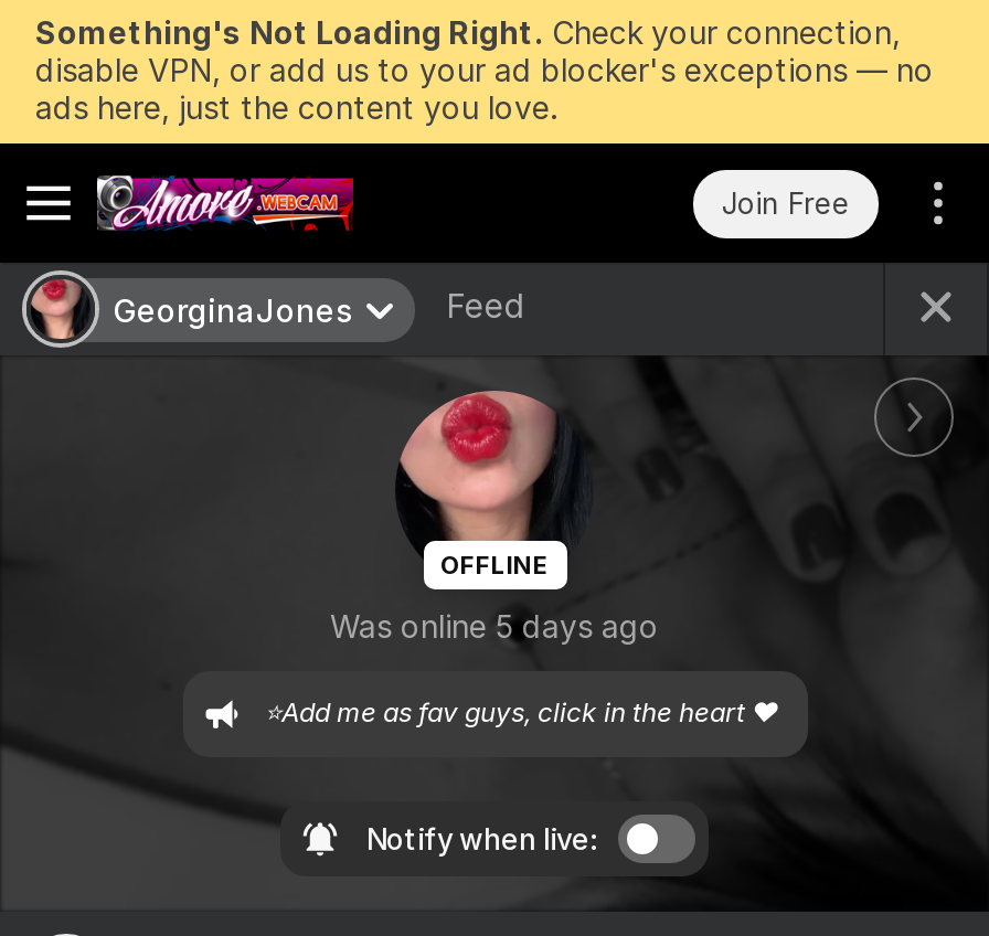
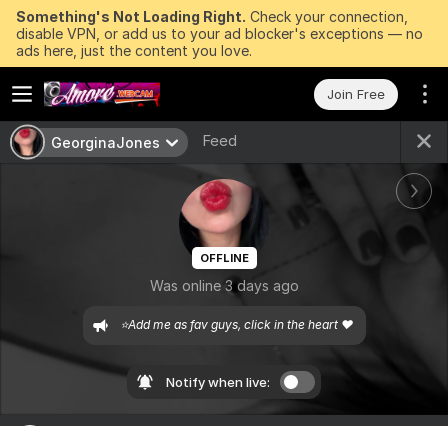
- Was online 5 days ago
+ Was online 3 days ago
